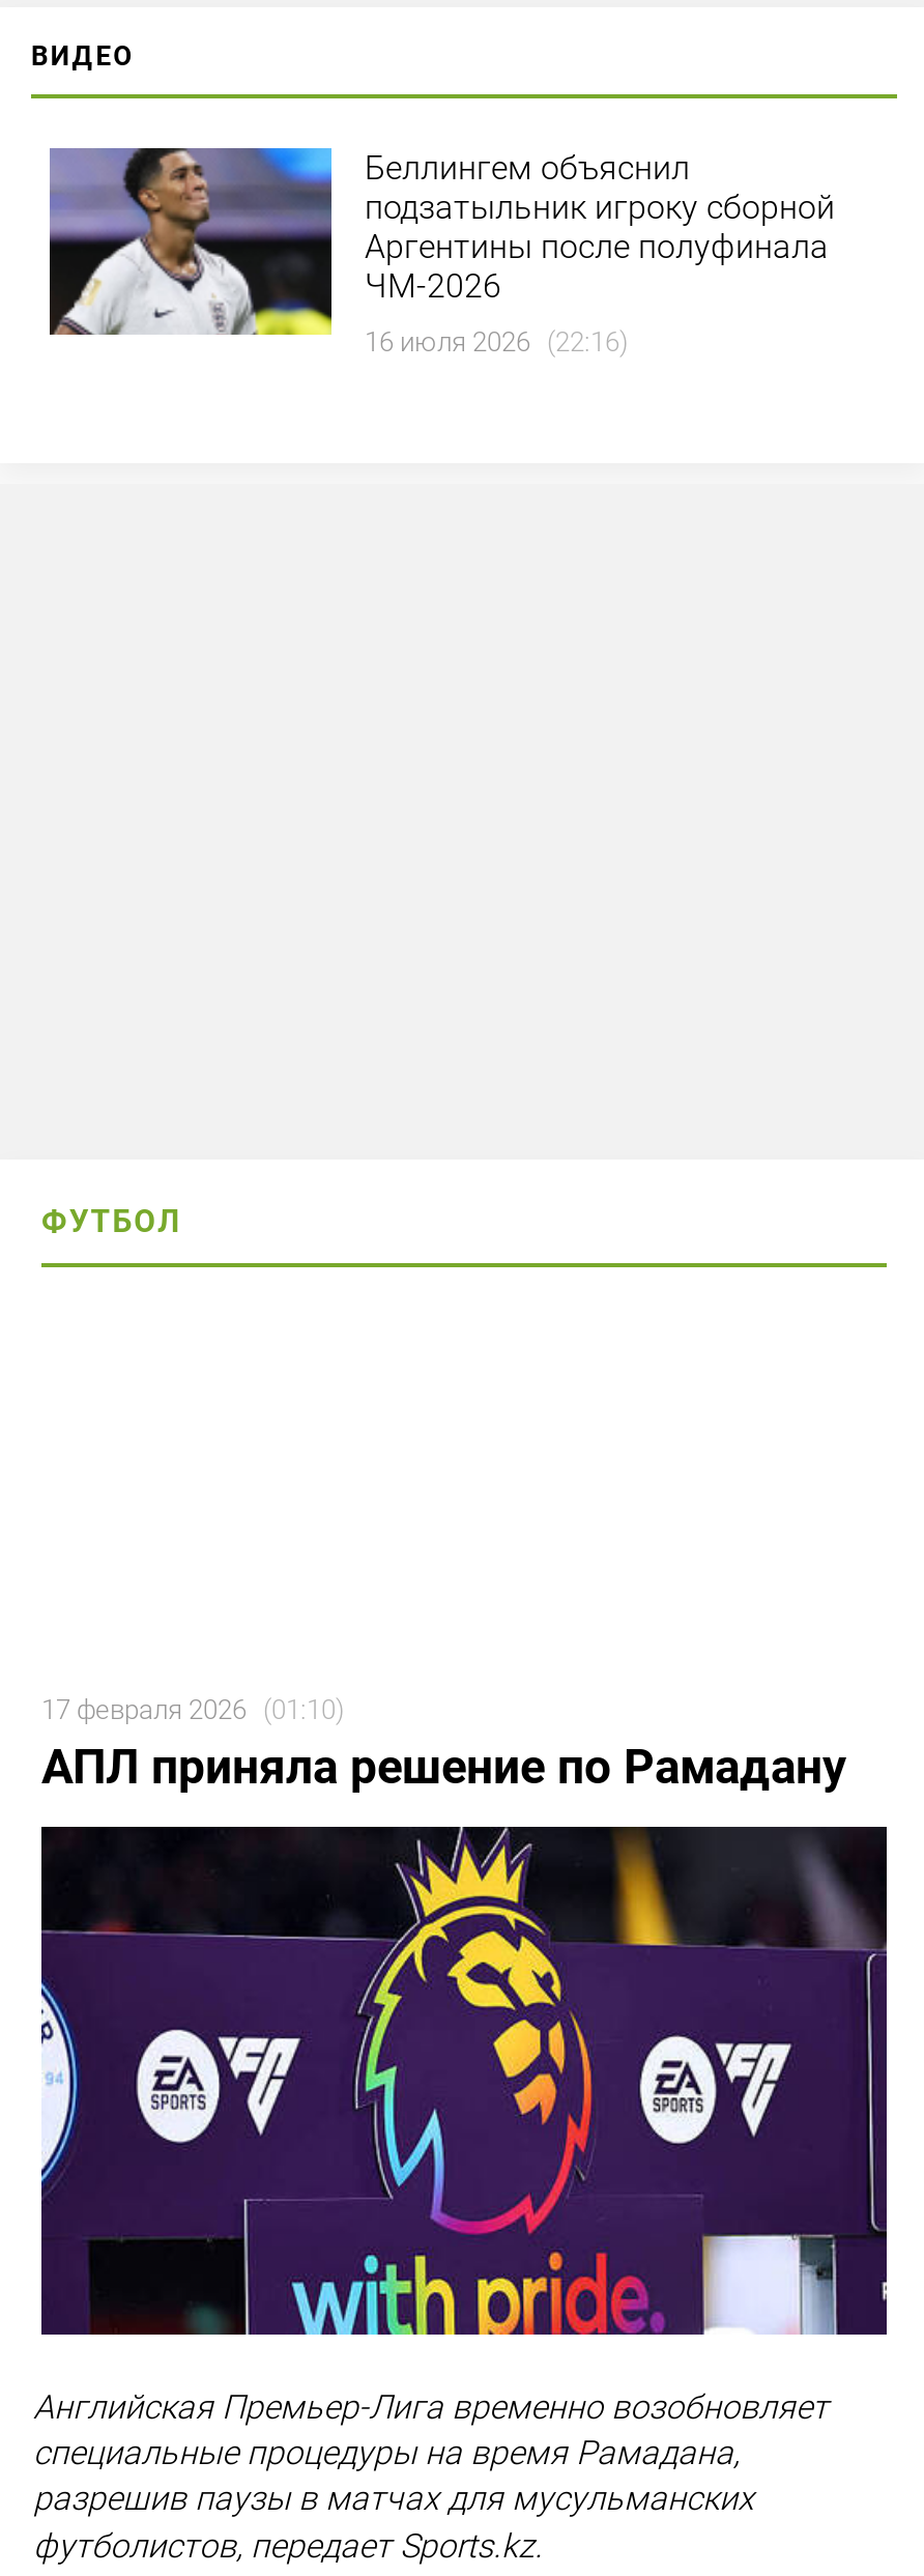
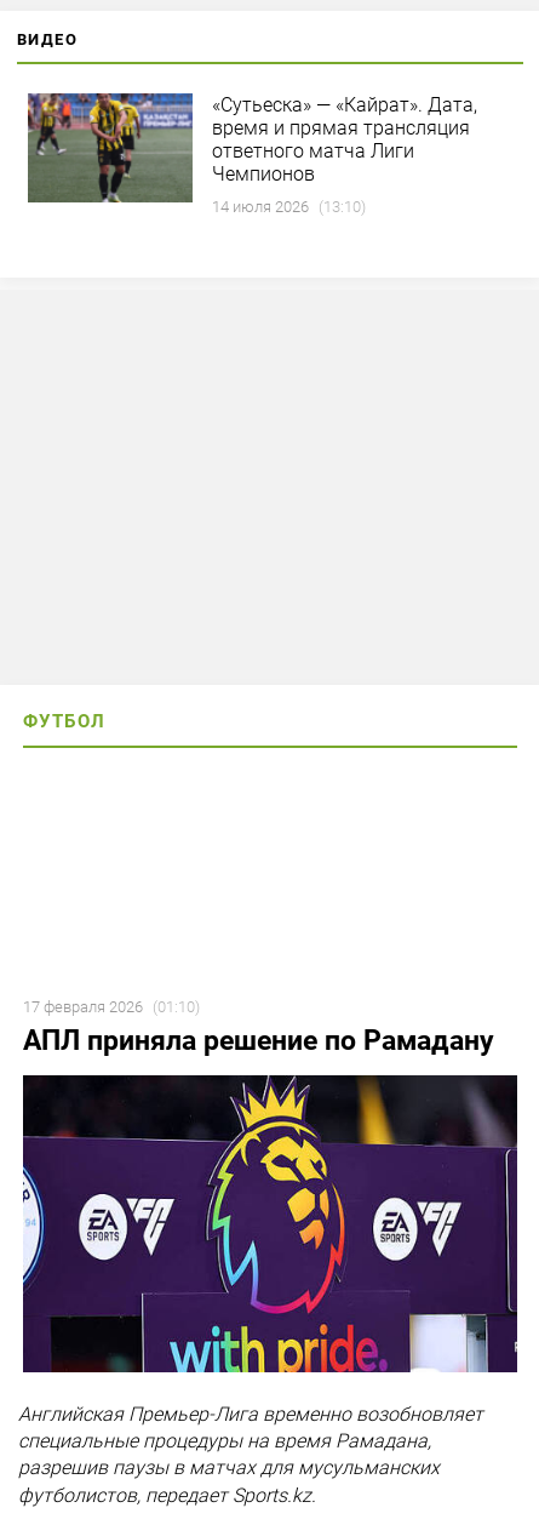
- [image]
- Беллингем объяснил
- подзатыльник игроку сборной
- Аргентины после полуфинала
- ЧМ-2026
+ [image]
+ «Сутьеска» — «Кайрат». Дата,
+ время и прямая трансляция
+ ответного матча Лиги
+ Чемпионов

- 16 июля 2026 (22:16)
+ 14 июля 2026 (13:10)
